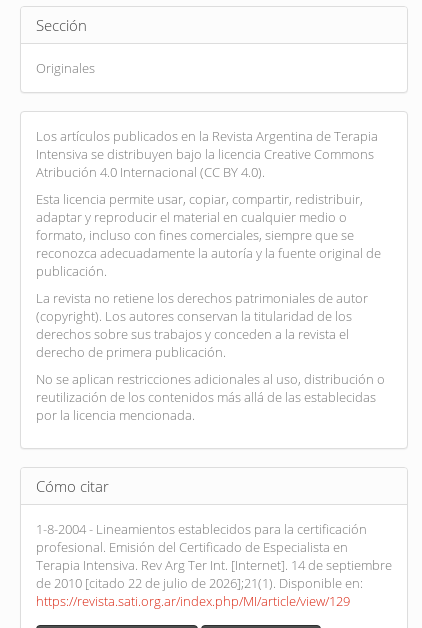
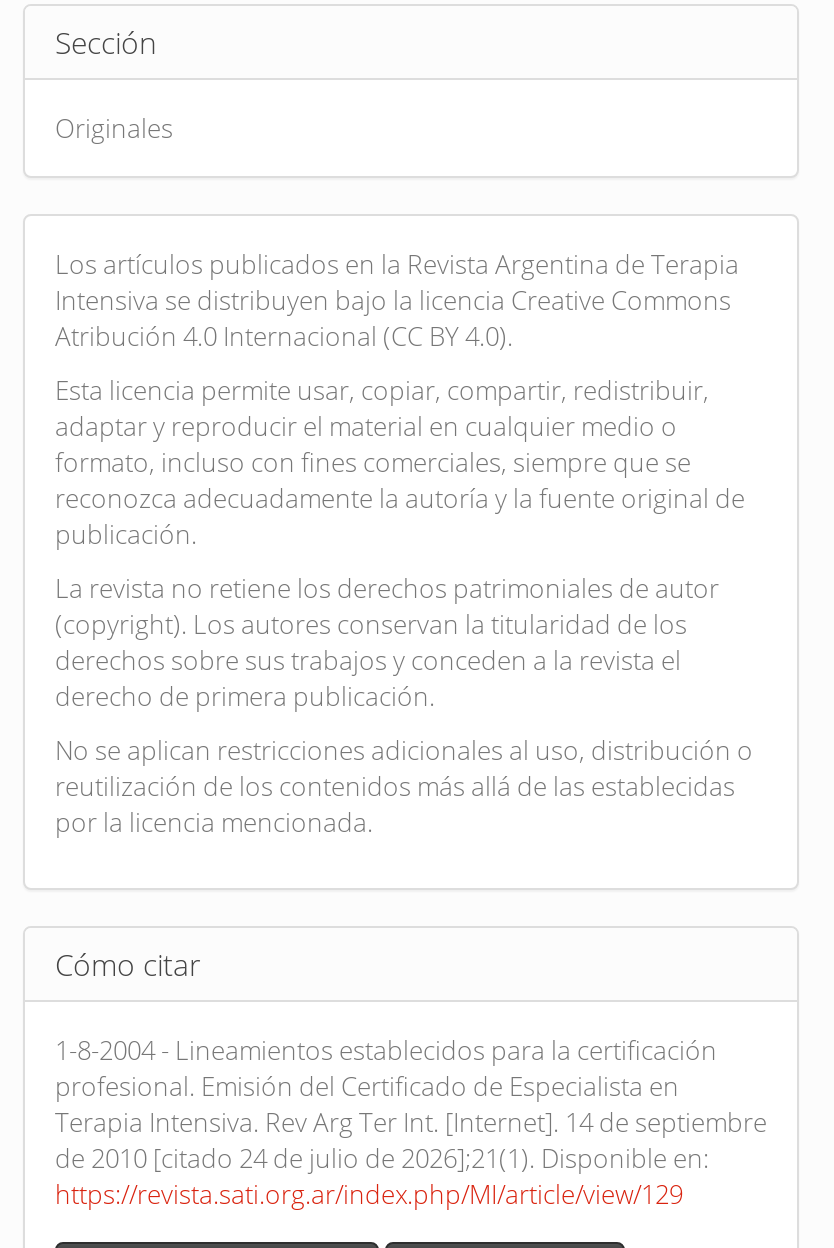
- de 2010 [citado 22 de julio de 2026];21(1). Disponible en:
+ de 2010 [citado 24 de julio de 2026];21(1). Disponible en:
